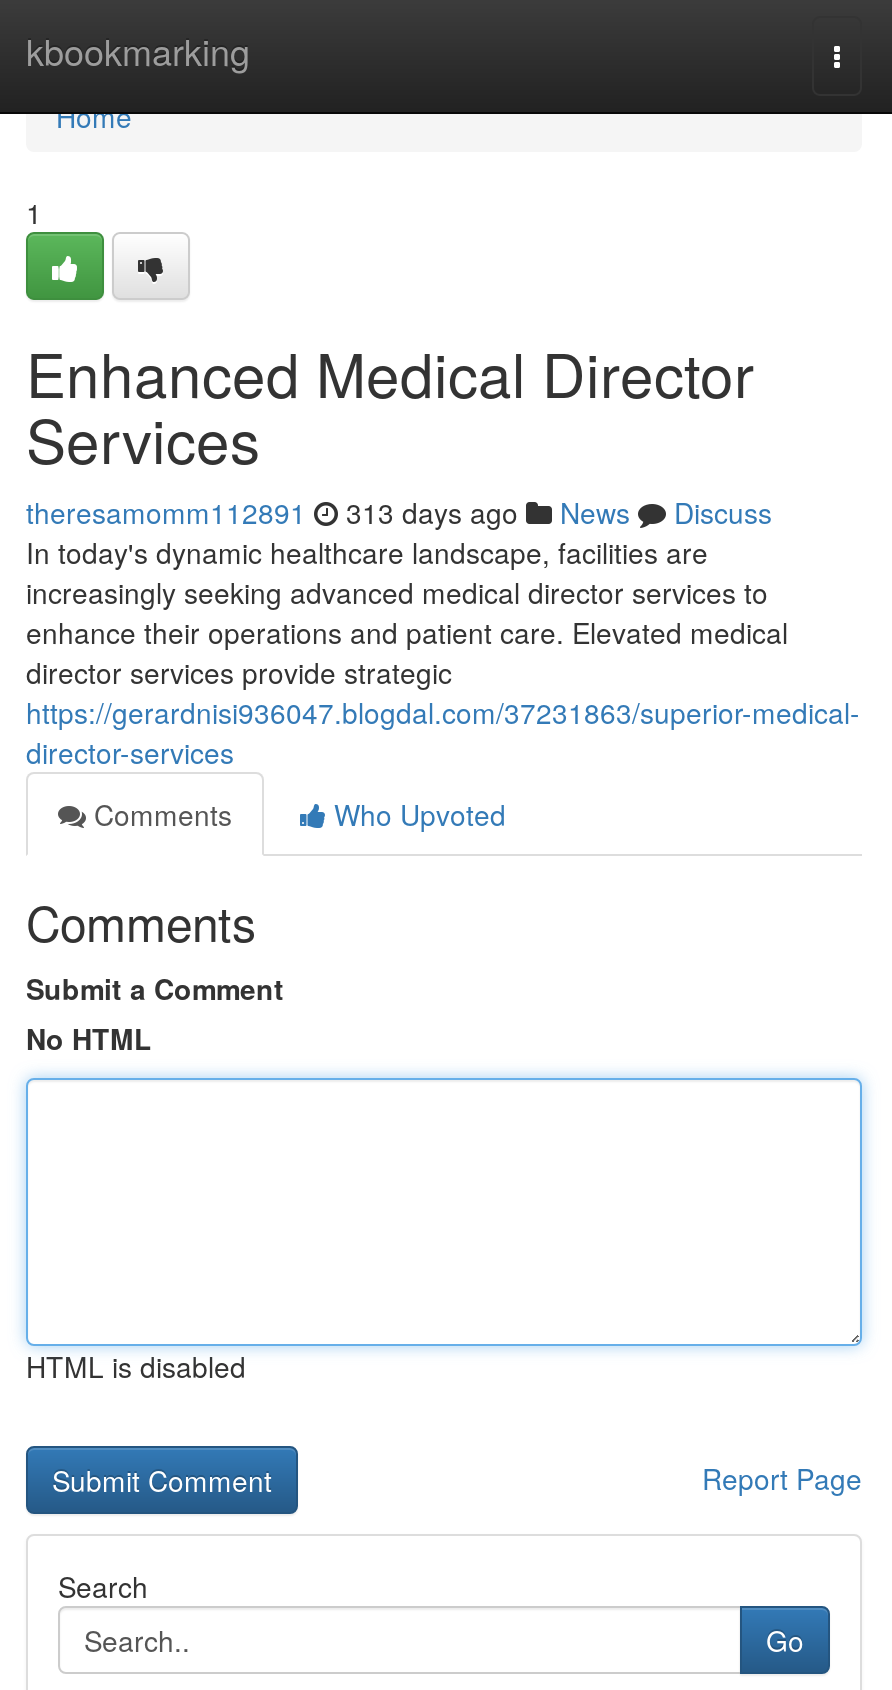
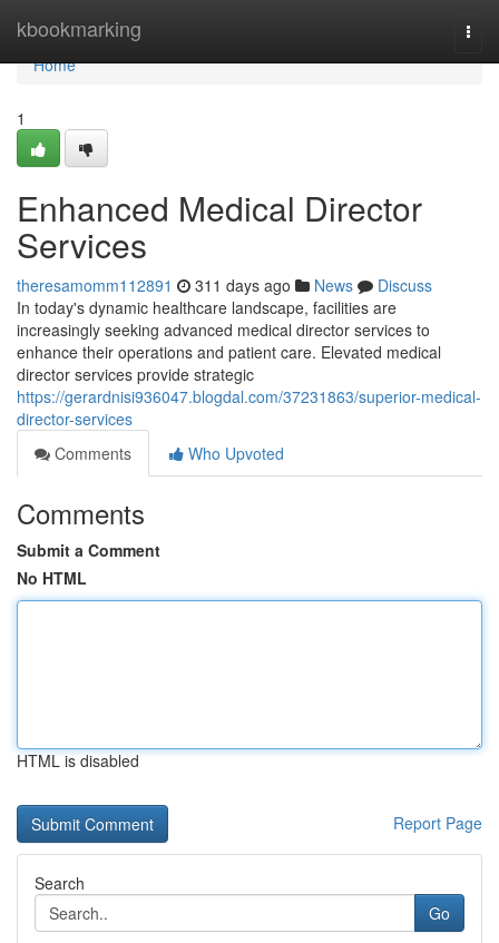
- theresamomm112891 313 days ago News Discuss
+ theresamomm112891 311 days ago News Discuss
